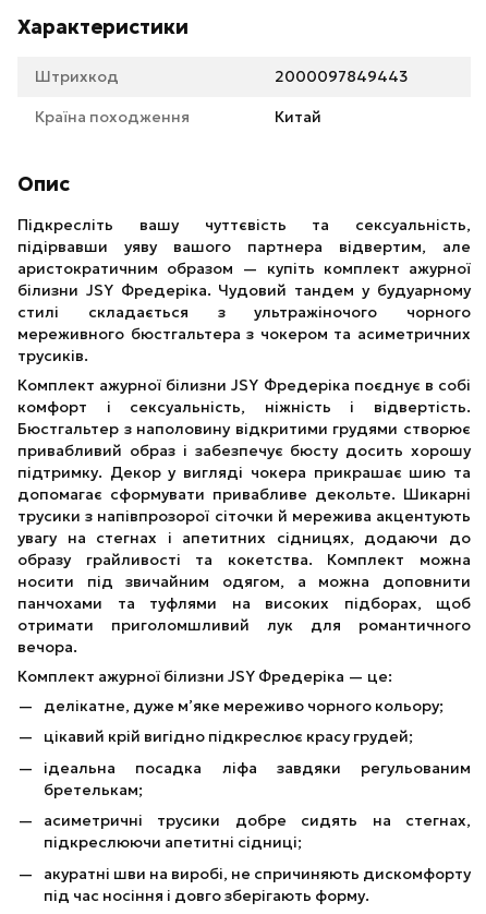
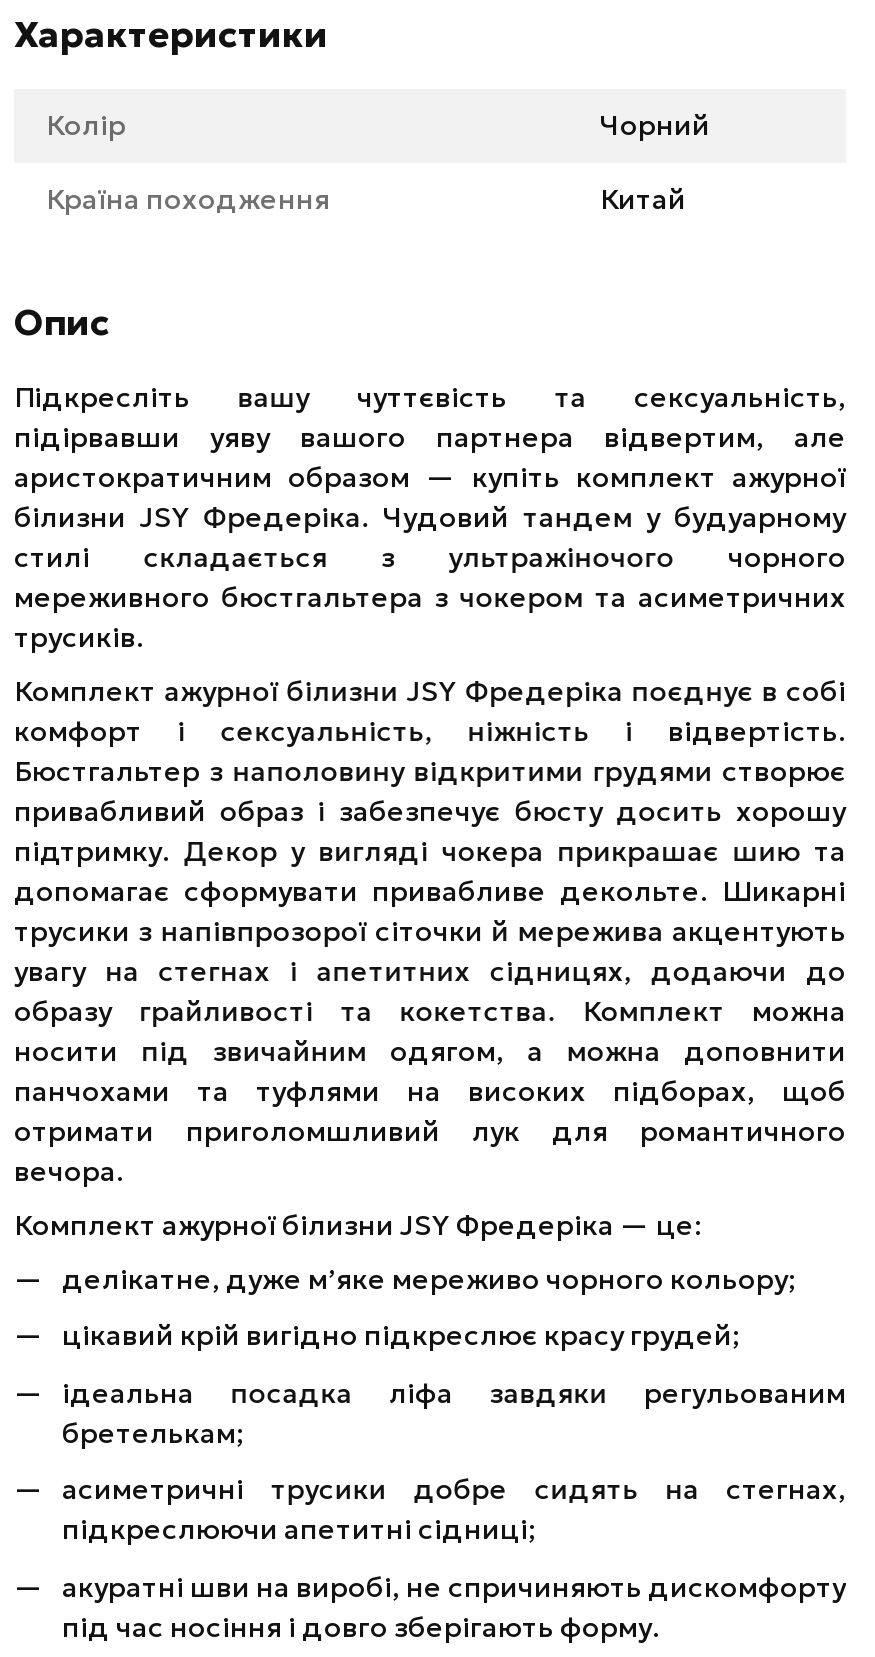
- Штрихкод
- 2000097849443
+ Колір
+ Чорний
